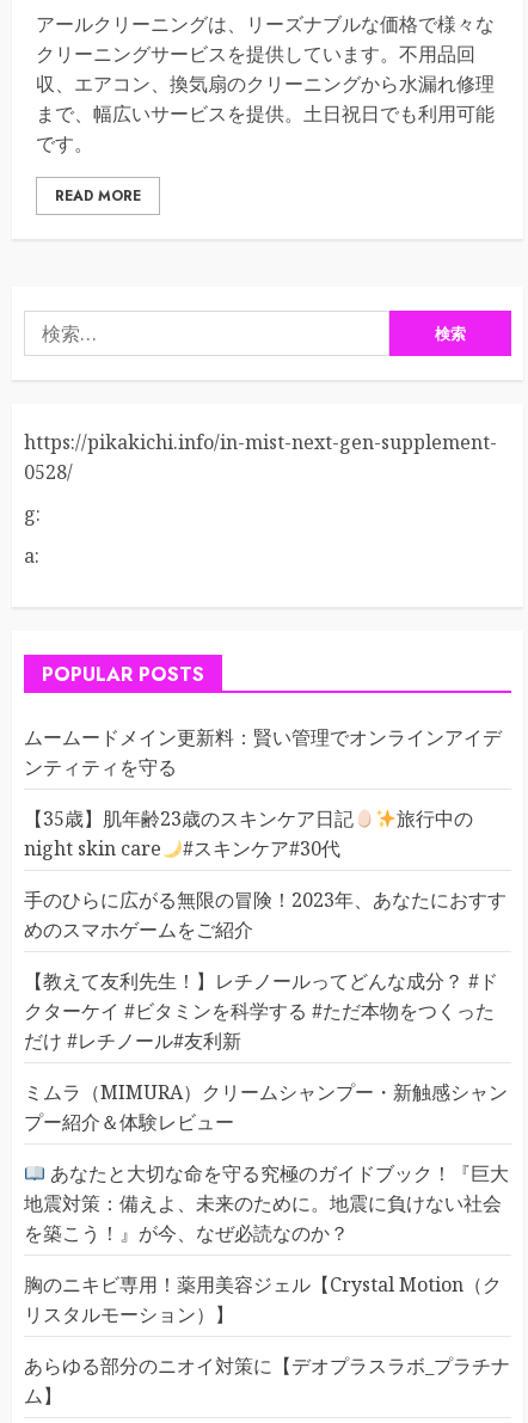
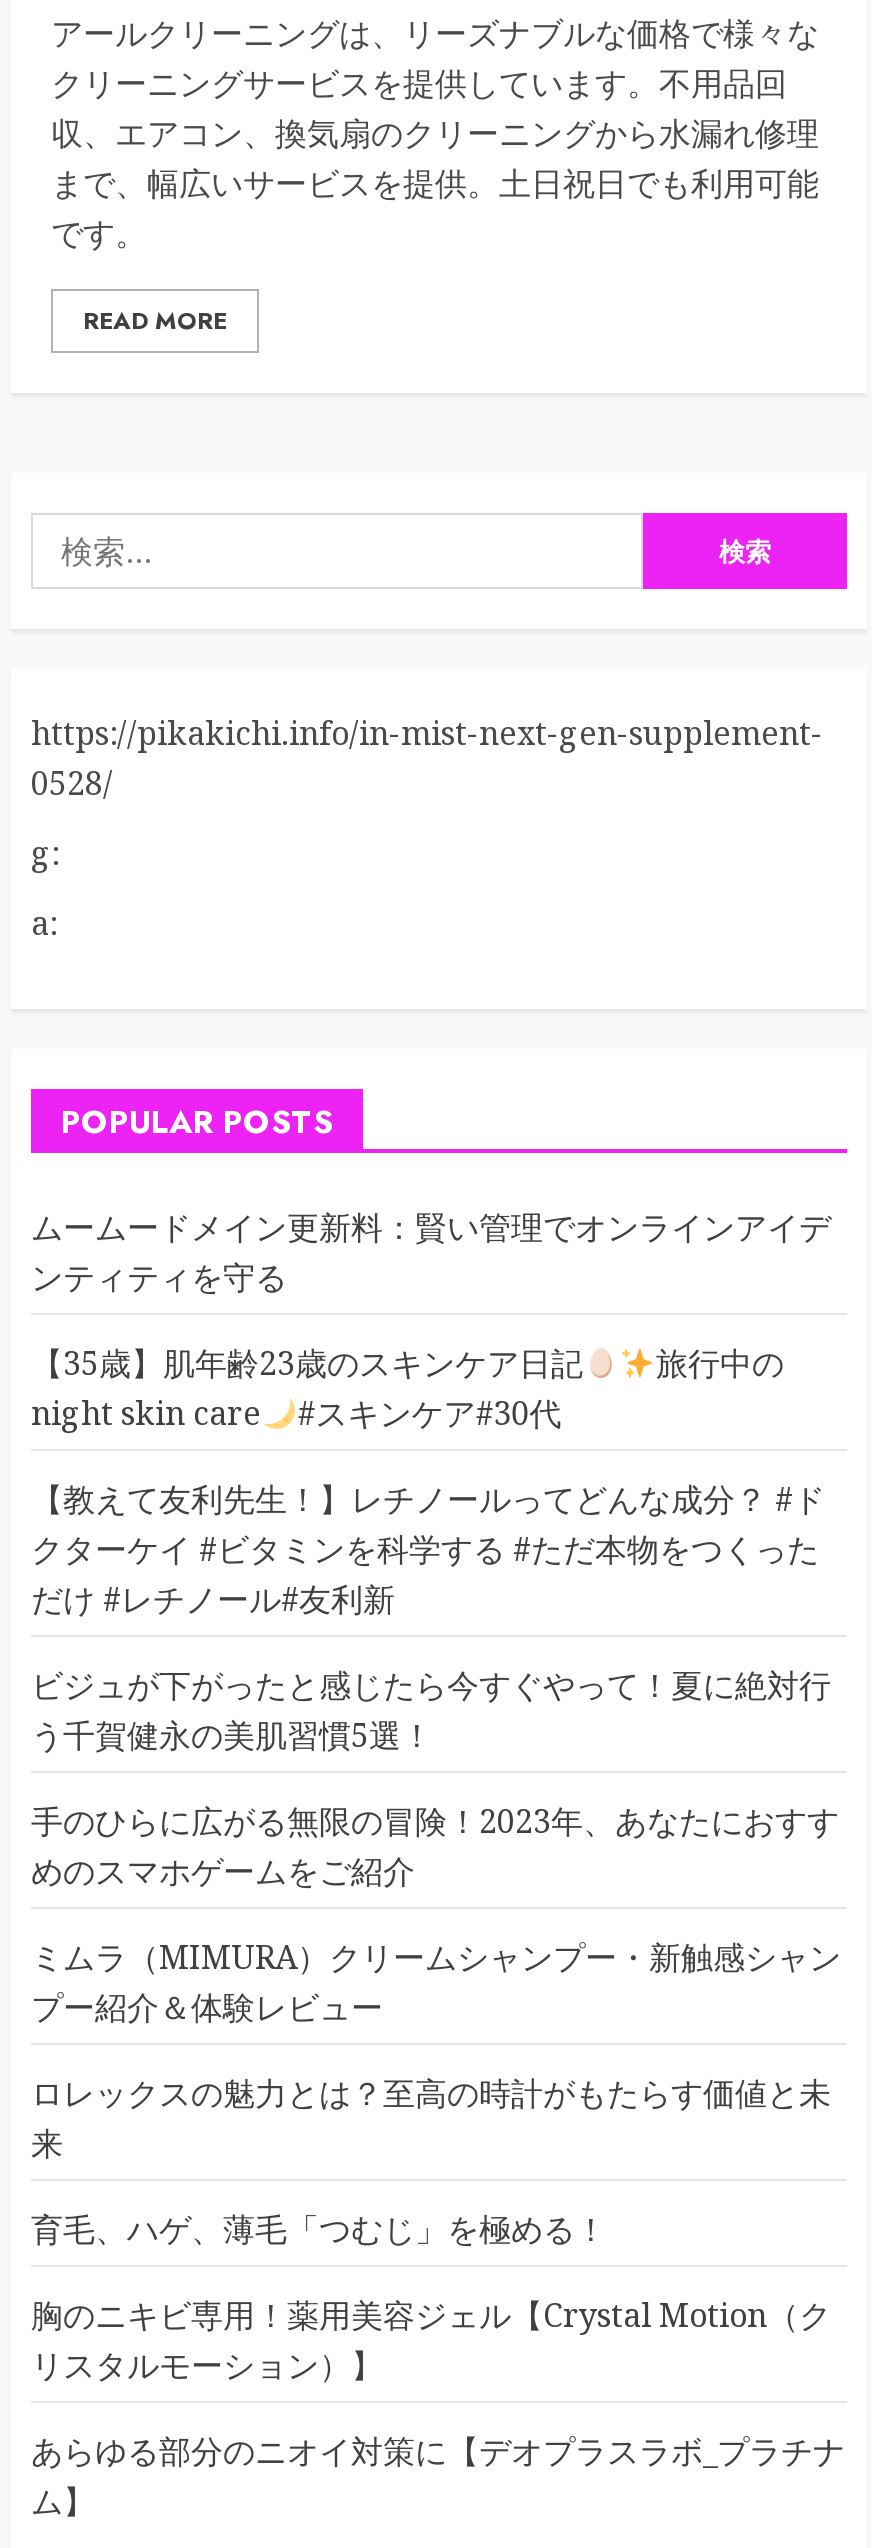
moved down: 手のひらに広がる無限の冒険！2023年、あなたにおすす | めのスマホゲームをご紹介

moved up: 【教えて友利先生！】レチノールってどんな成分？ #ド | クターケイ #ビタミンを科学する #ただ本物をつくった | だけ #レチノール#友利新

+ ビジュが下がったと感じたら今すぐやって！夏に絶対行
+ う千賀健永の美肌習慣5選！

- あなたと大切な命を守る究極のガイドブック！『巨大
- 地震対策：備えよ、未来のために。地震に負けない社会
- を築こう！』が今、なぜ必読なのか？
+ ロレックスの魅力とは？至高の時計がもたらす価値と未
+ 来
+ 育毛、ハゲ、薄毛「つむじ」を極める！
